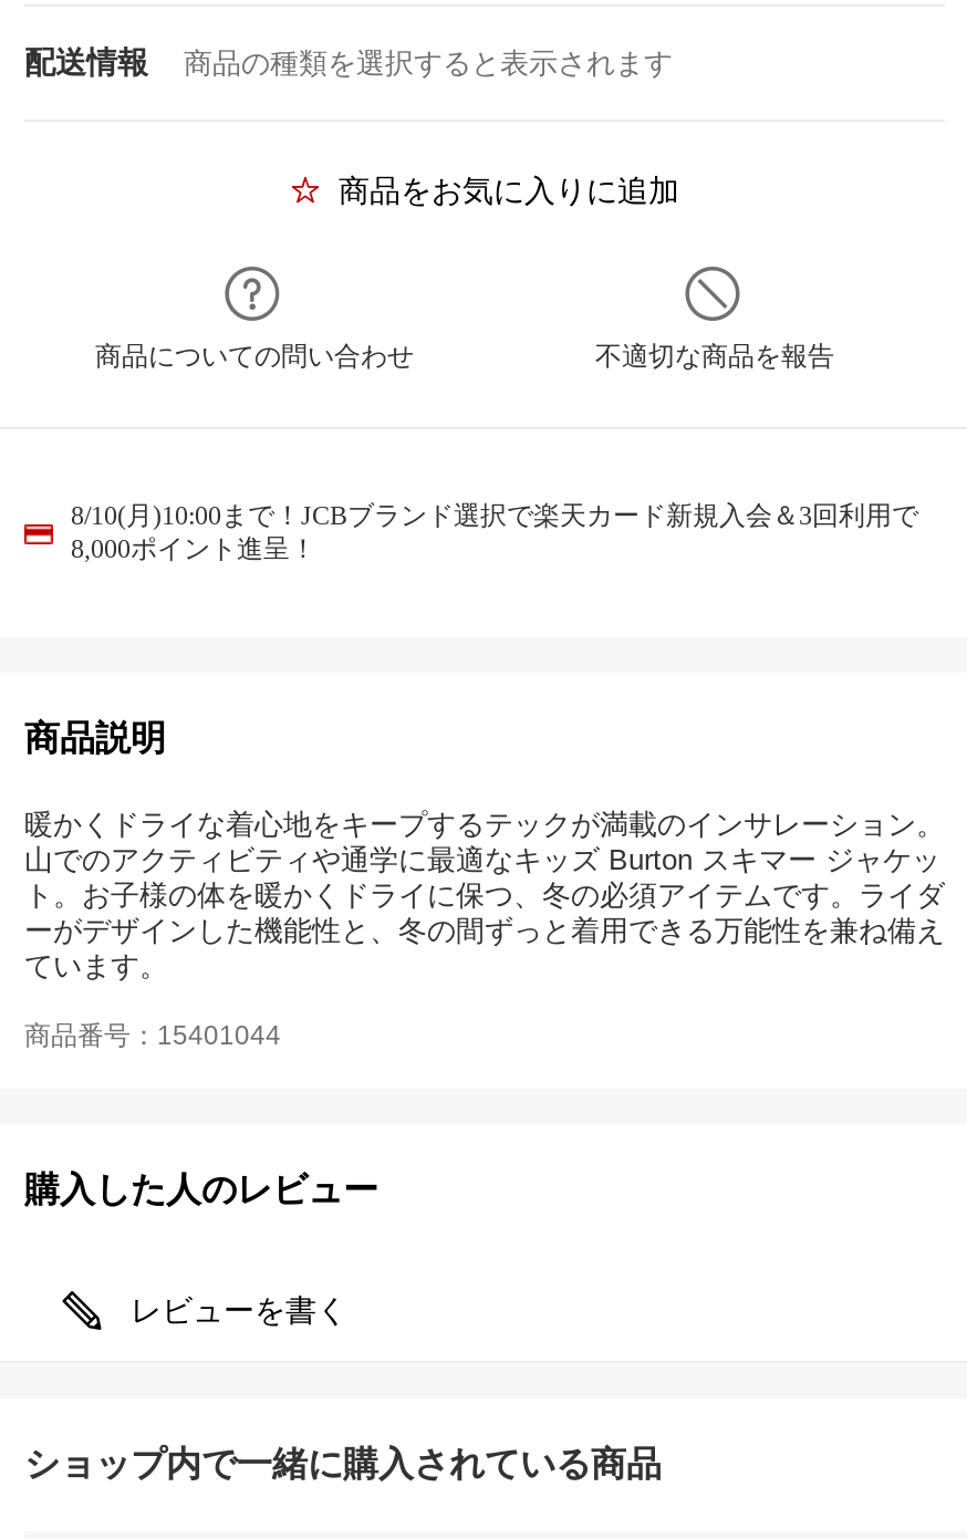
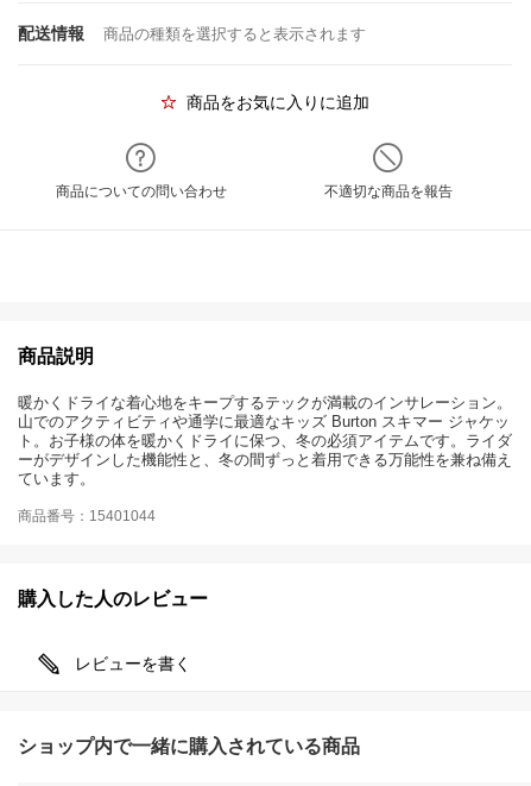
- 8/10(月)10:00まで！JCBブランド選択で楽天カード新規入会＆3回利用で
- 8,000ポイント進呈！
